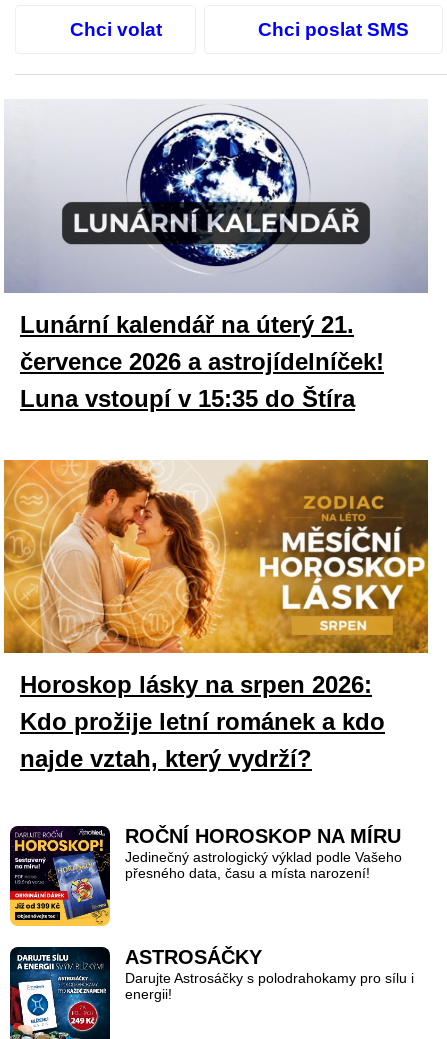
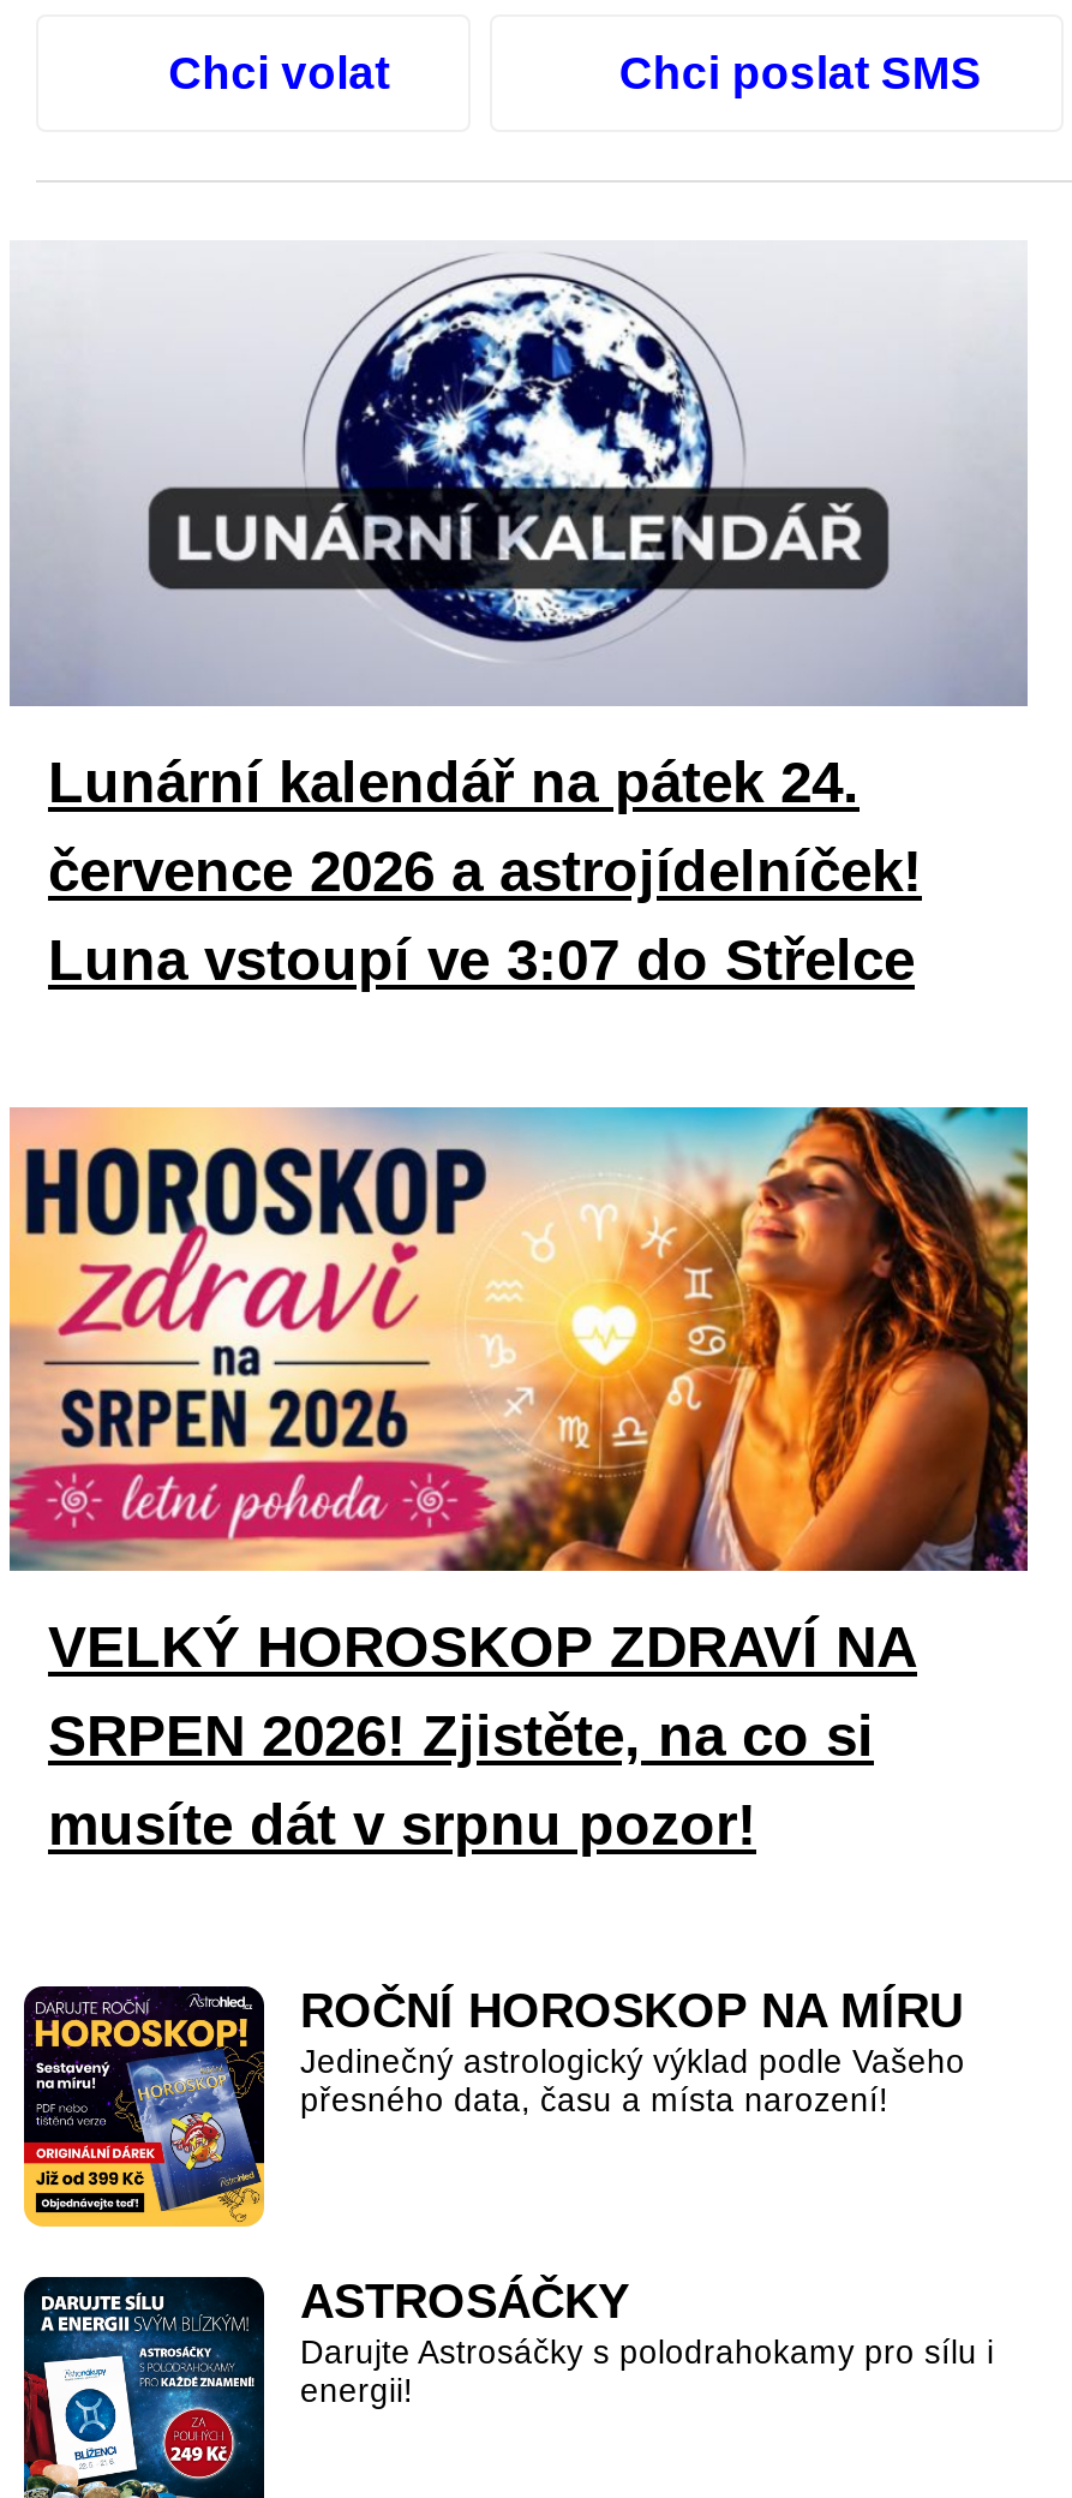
- Lunární kalendář na úterý 21.
+ Lunární kalendář na pátek 24.

- Luna vstoupí v 15:35 do Štíra
+ Luna vstoupí ve 3:07 do Střelce

- [image]
- Horoskop lásky na srpen 2026:
- Kdo prožije letní románek a kdo
- najde vztah, který vydrží?
+ [image]
+ VELKÝ HOROSKOP ZDRAVÍ NA
+ SRPEN 2026! Zjistěte, na co si
+ musíte dát v srpnu pozor!
